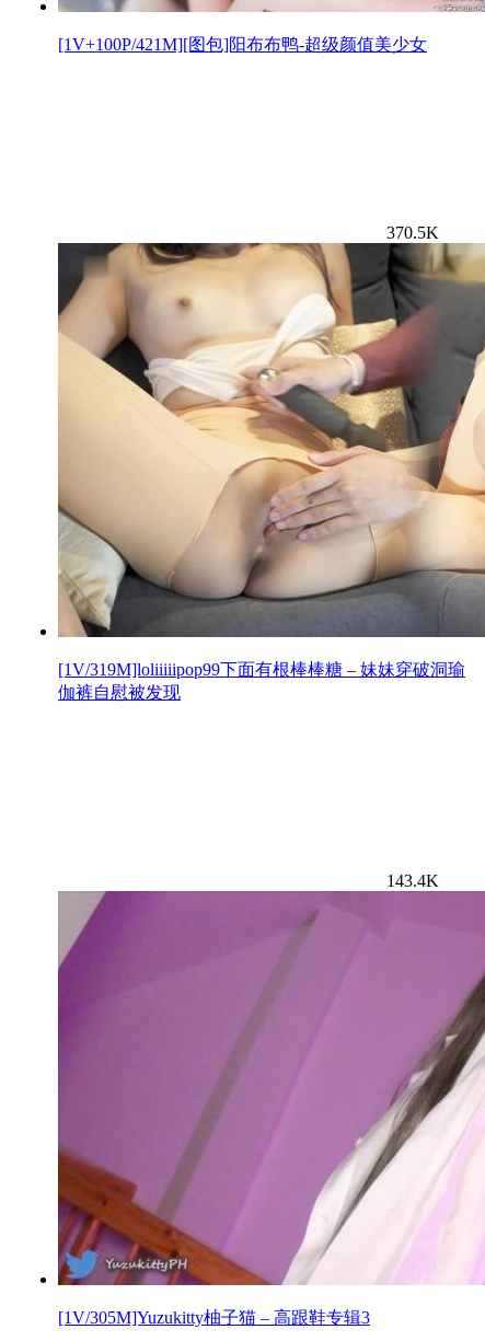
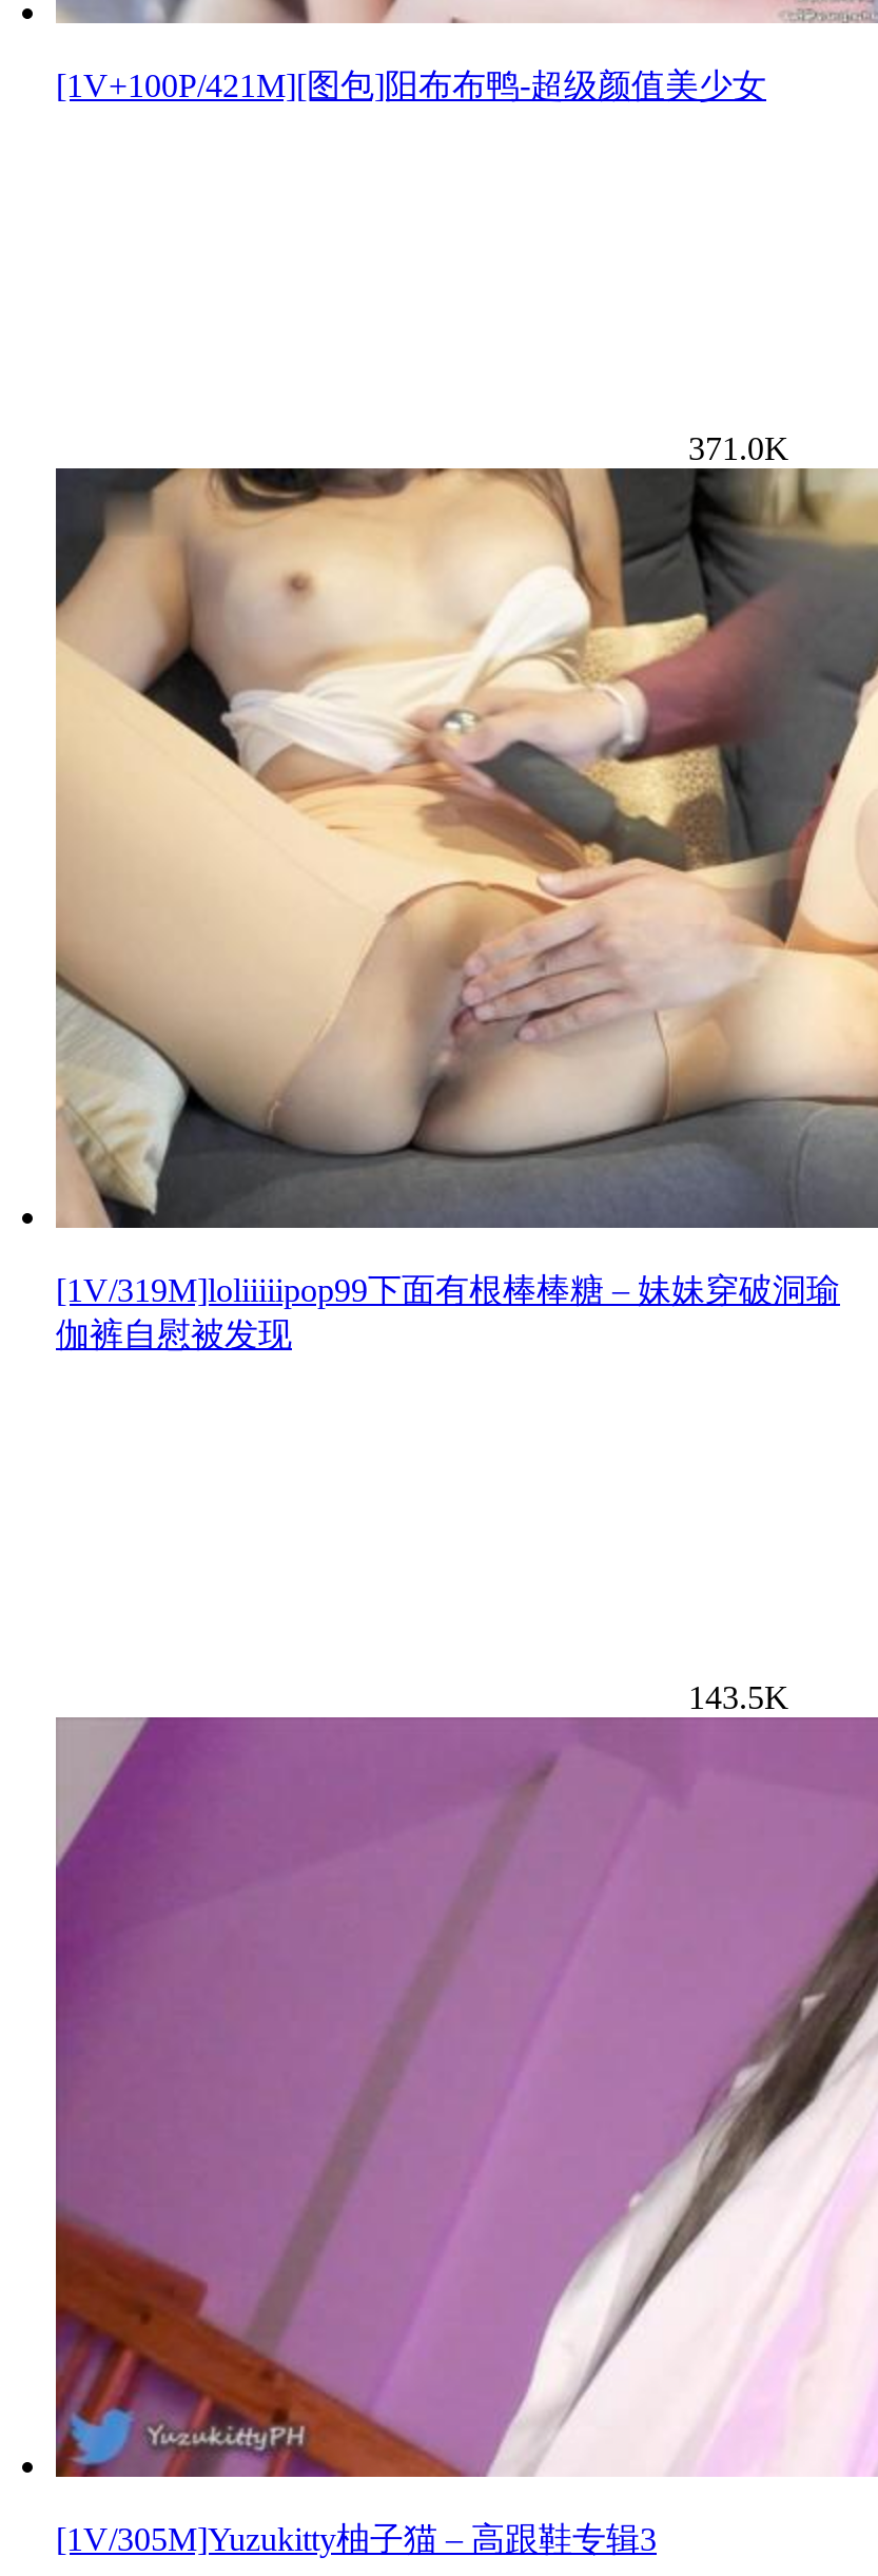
- 370.5K
+ 371.0K

- 143.4K
+ 143.5K
